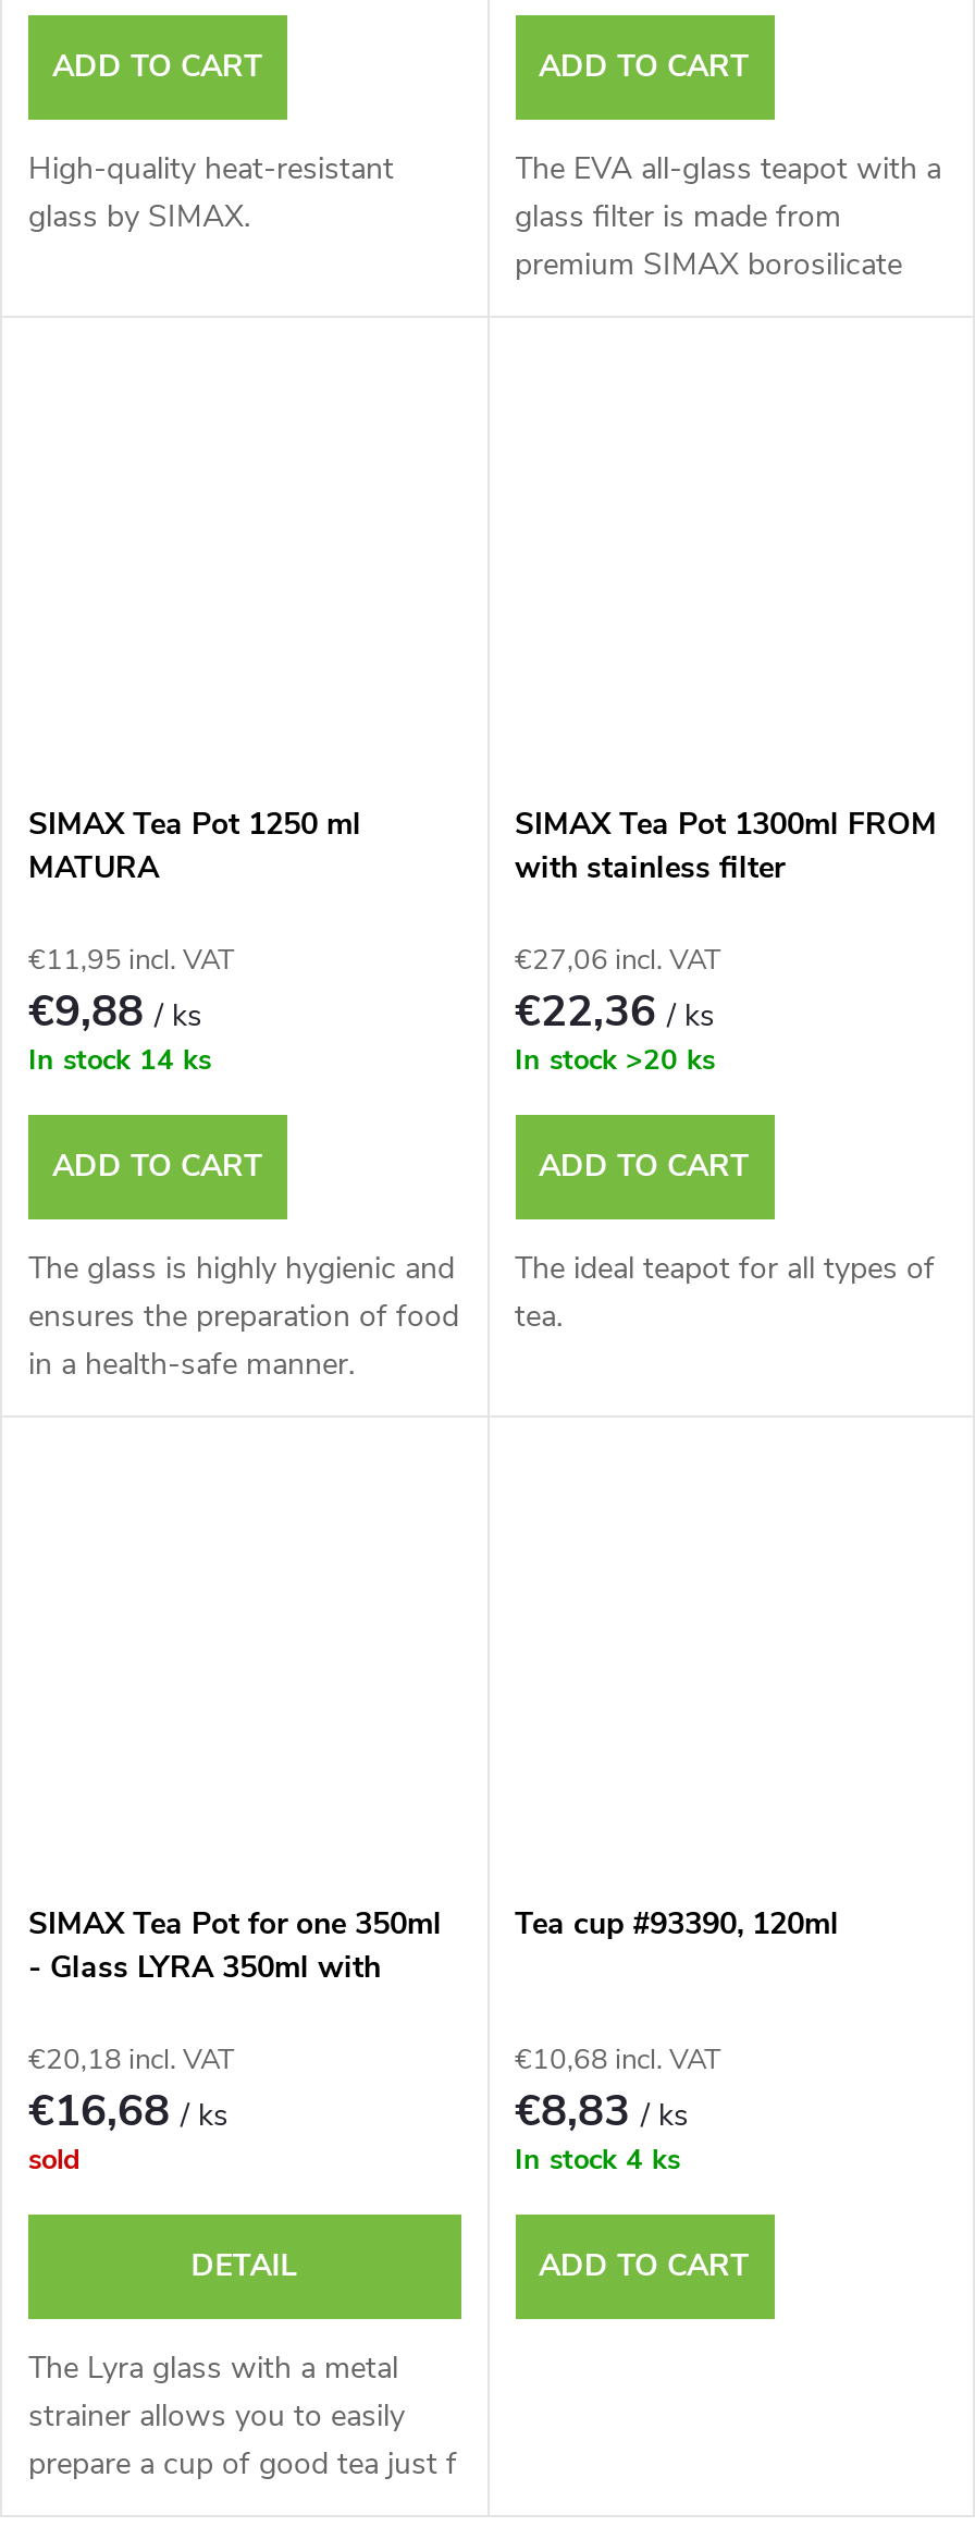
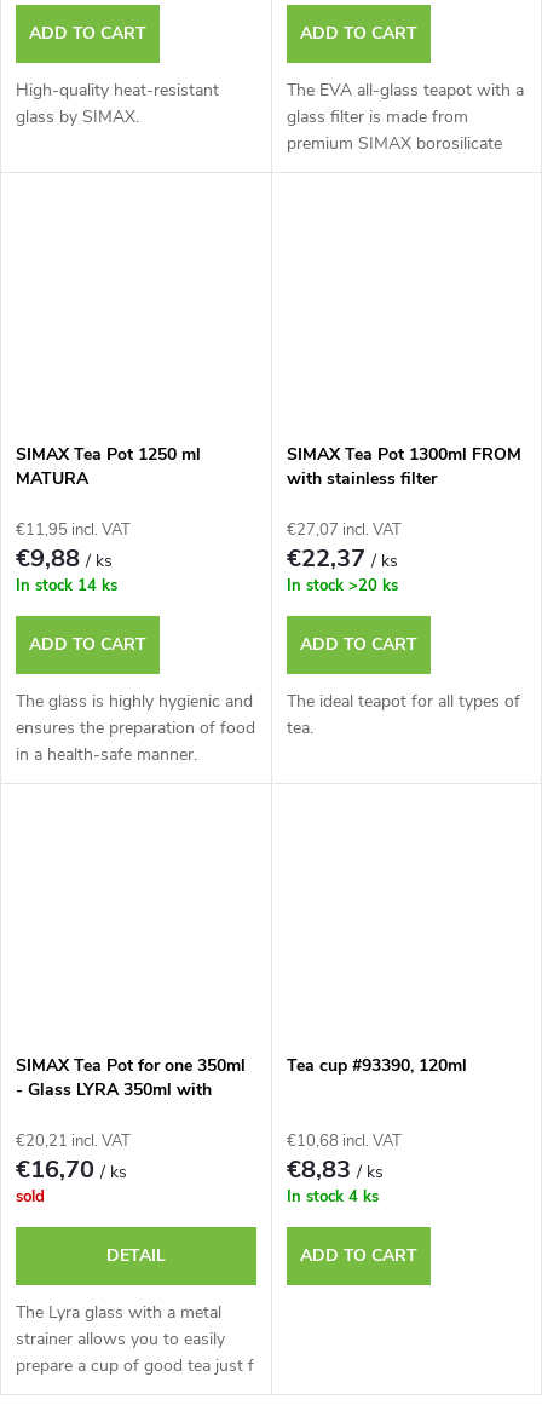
- €27,06 incl. VAT
+ €27,07 incl. VAT

- €22,36 / ks
+ €22,37 / ks

- €20,18 incl. VAT
+ €20,21 incl. VAT

- €16,68 / ks
+ €16,70 / ks
